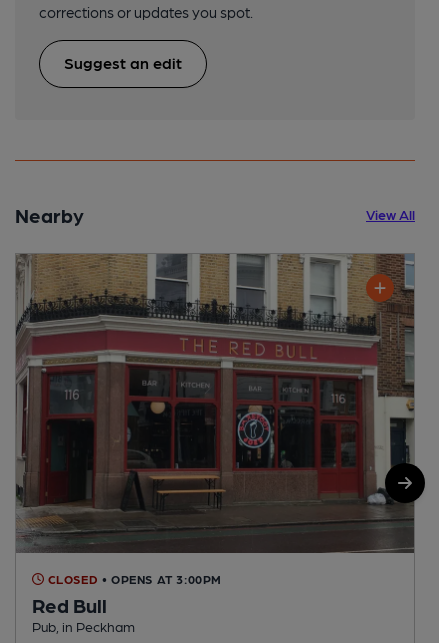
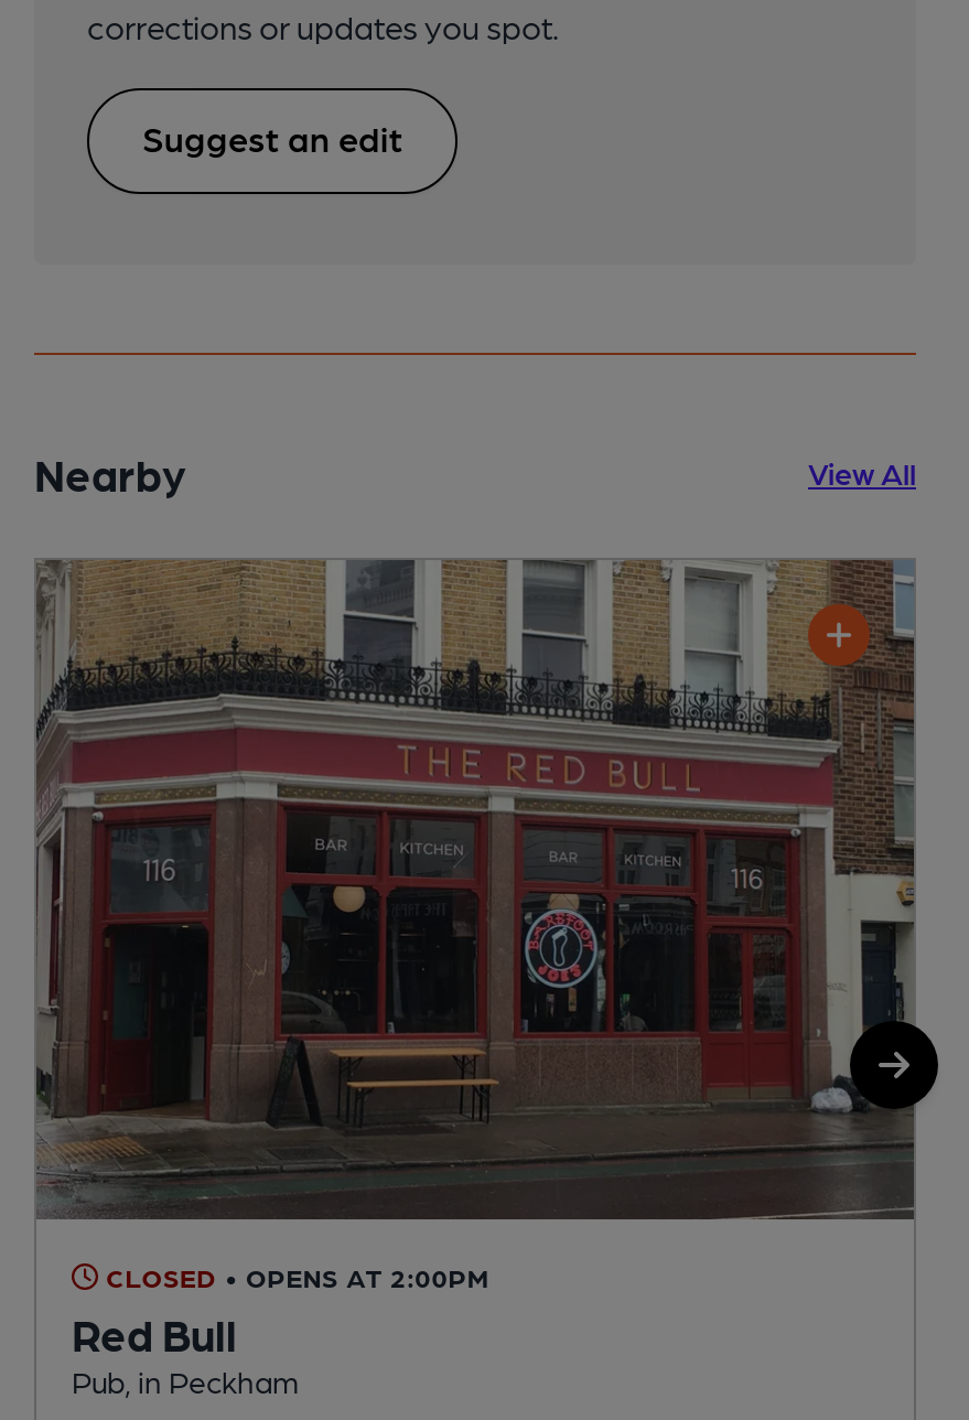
- CLOSED • OPENS AT 3:00PM
+ CLOSED • OPENS AT 2:00PM
